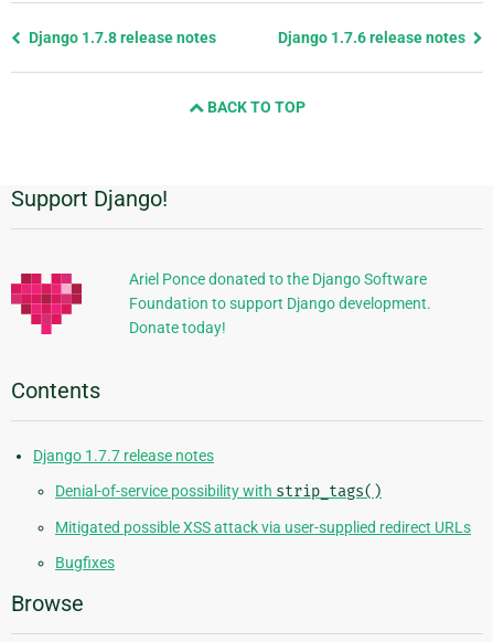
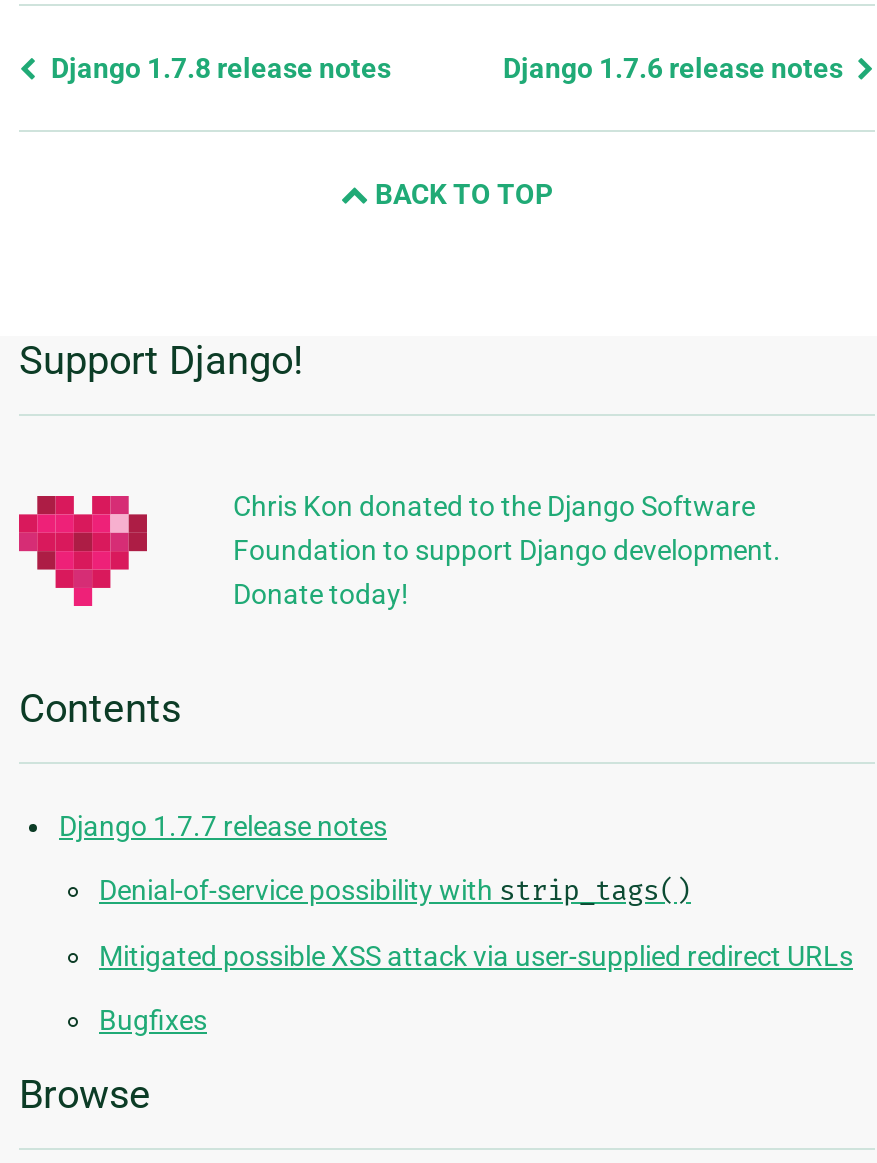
- Ariel Ponce donated to the Django Software
+ Chris Kon donated to the Django Software
